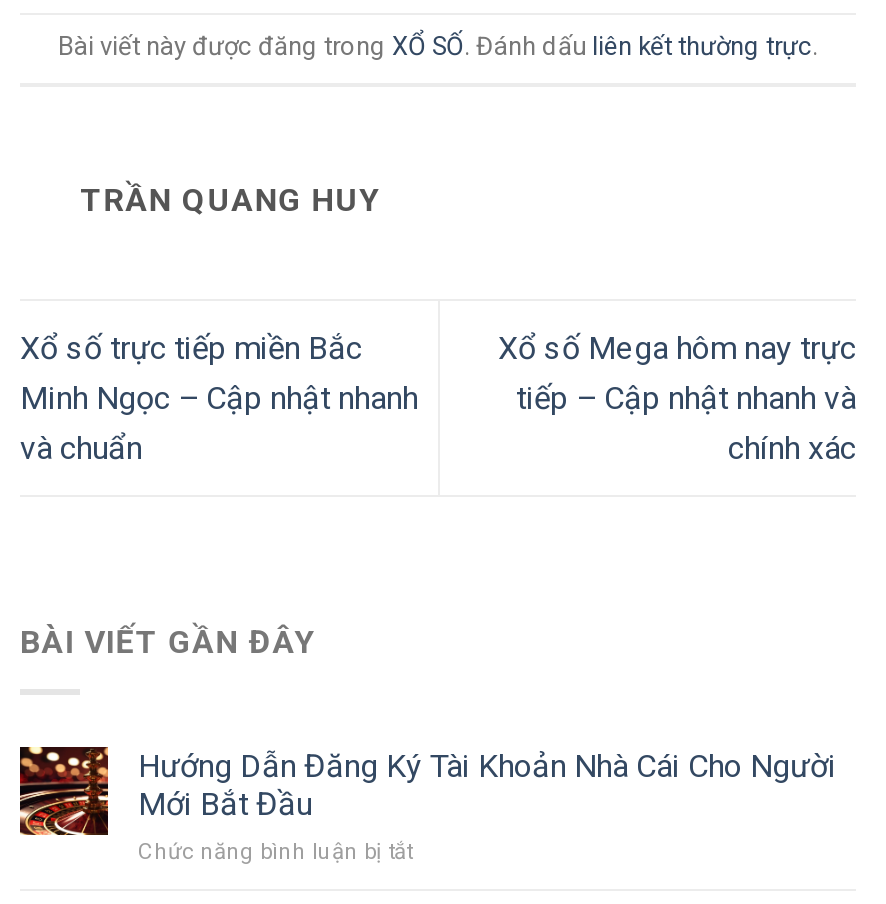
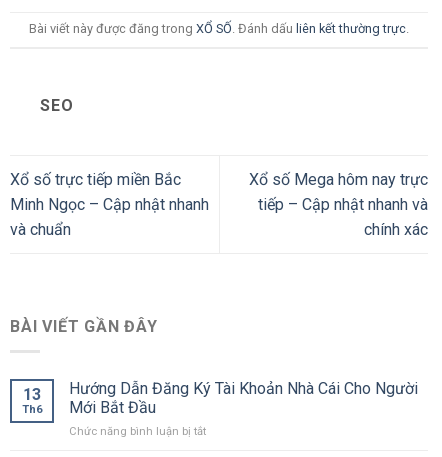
- TRẦN QUANG HUY
+ SEO

+ 13
+ Th6
